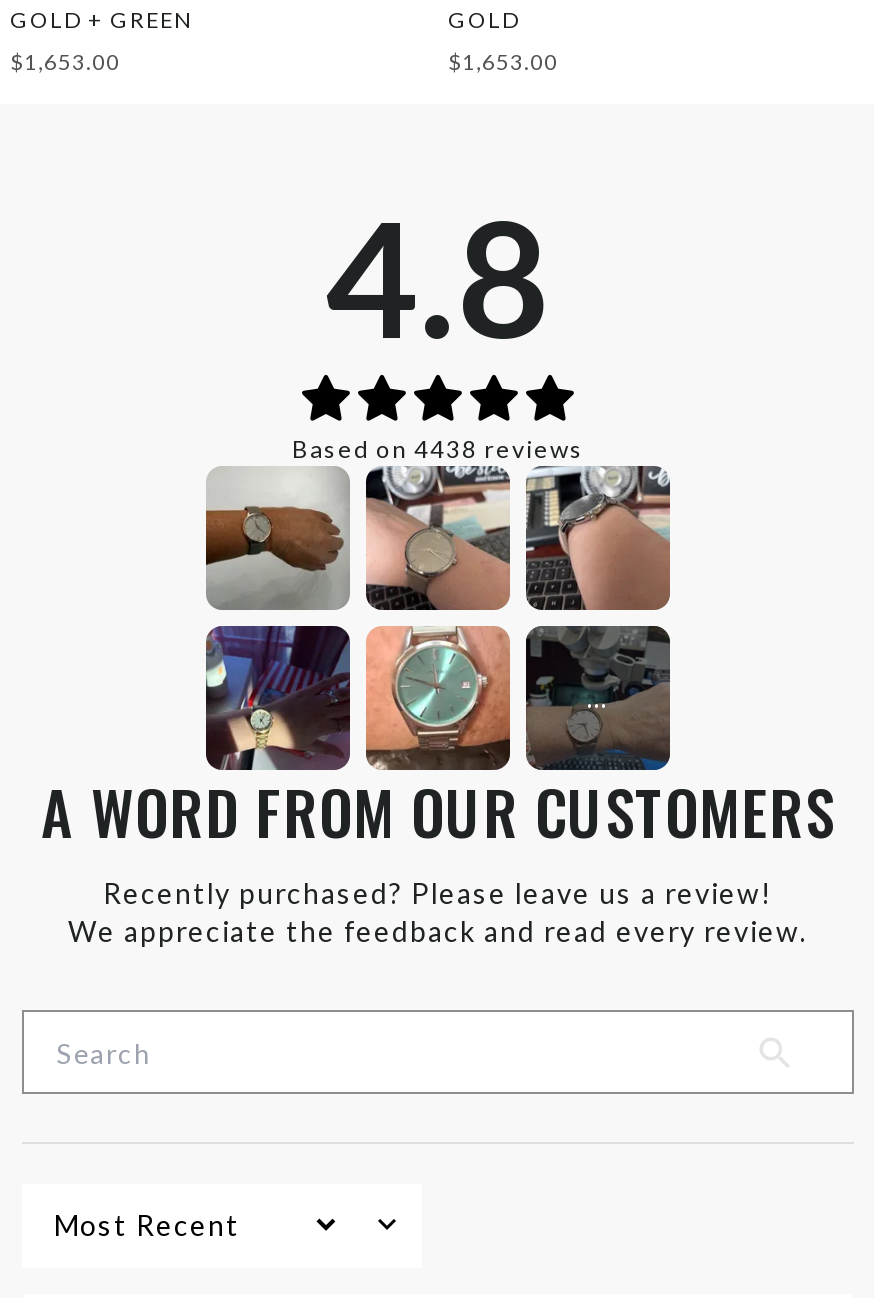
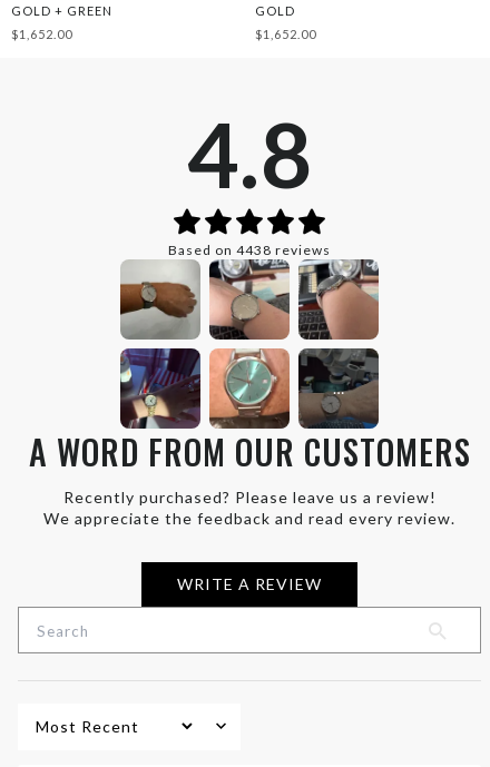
- $1,653.00
+ $1,652.00

- $1,653.00
+ $1,652.00

+ WRITE A REVIEW
